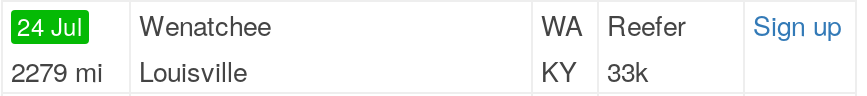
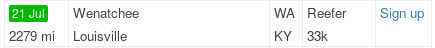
- 24 Jul Wenatchee
+ 21 Jul Wenatchee
